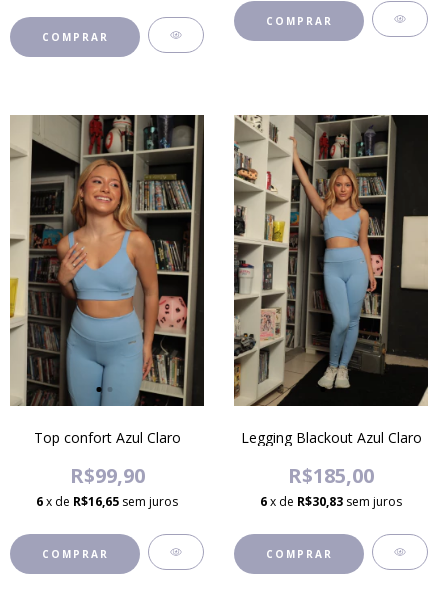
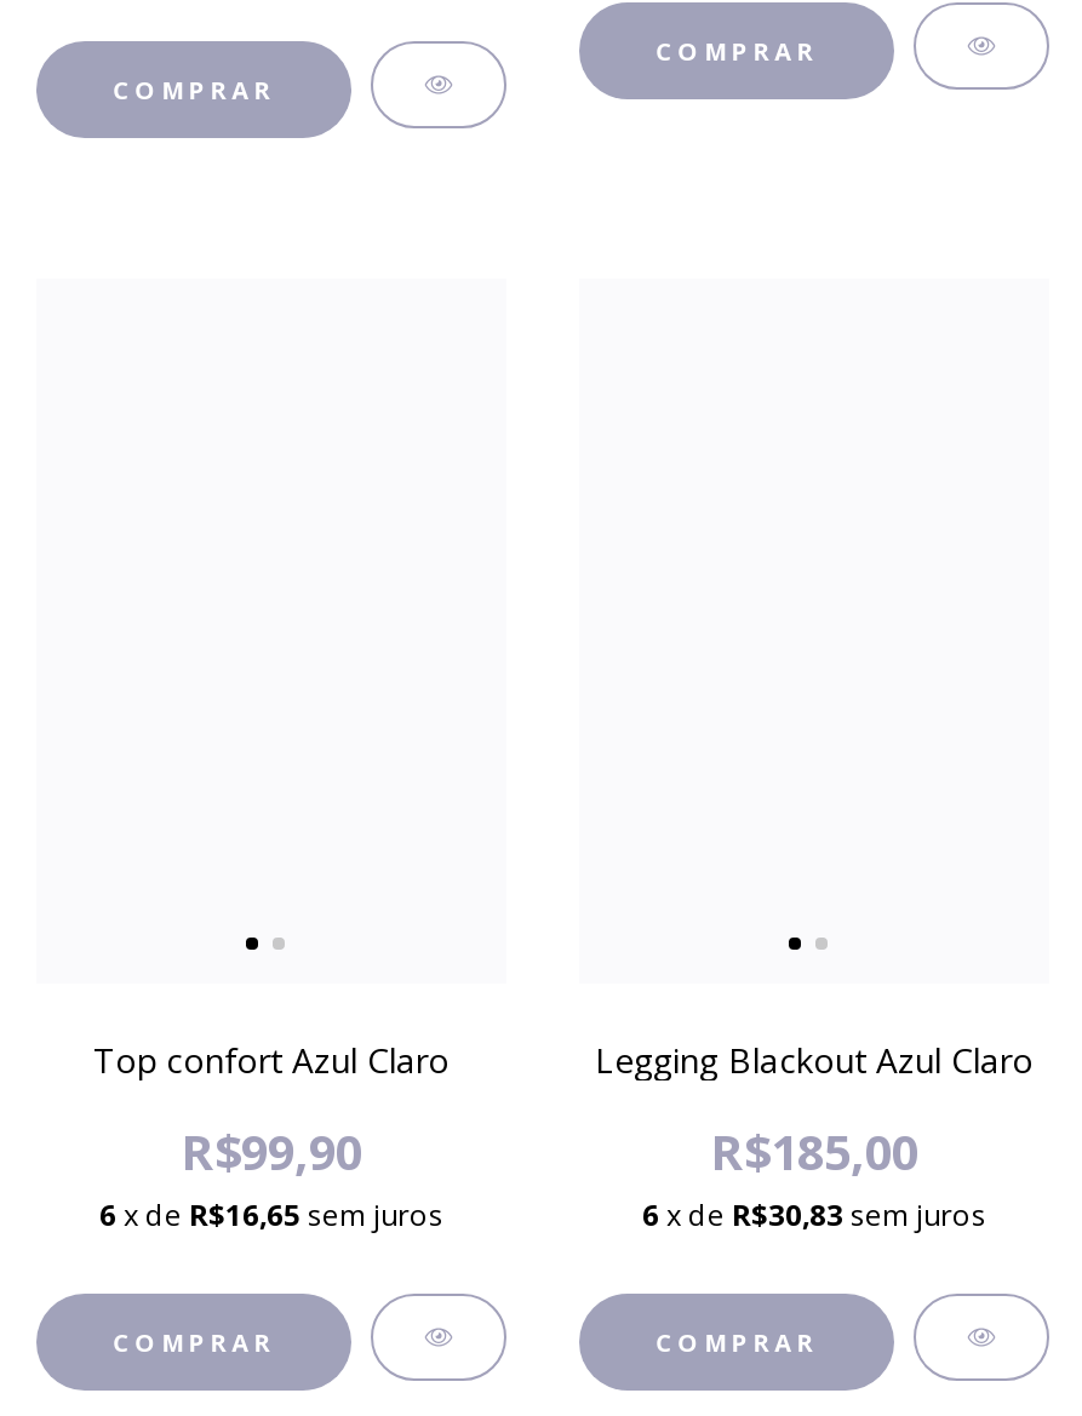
- [image]

- [image]
